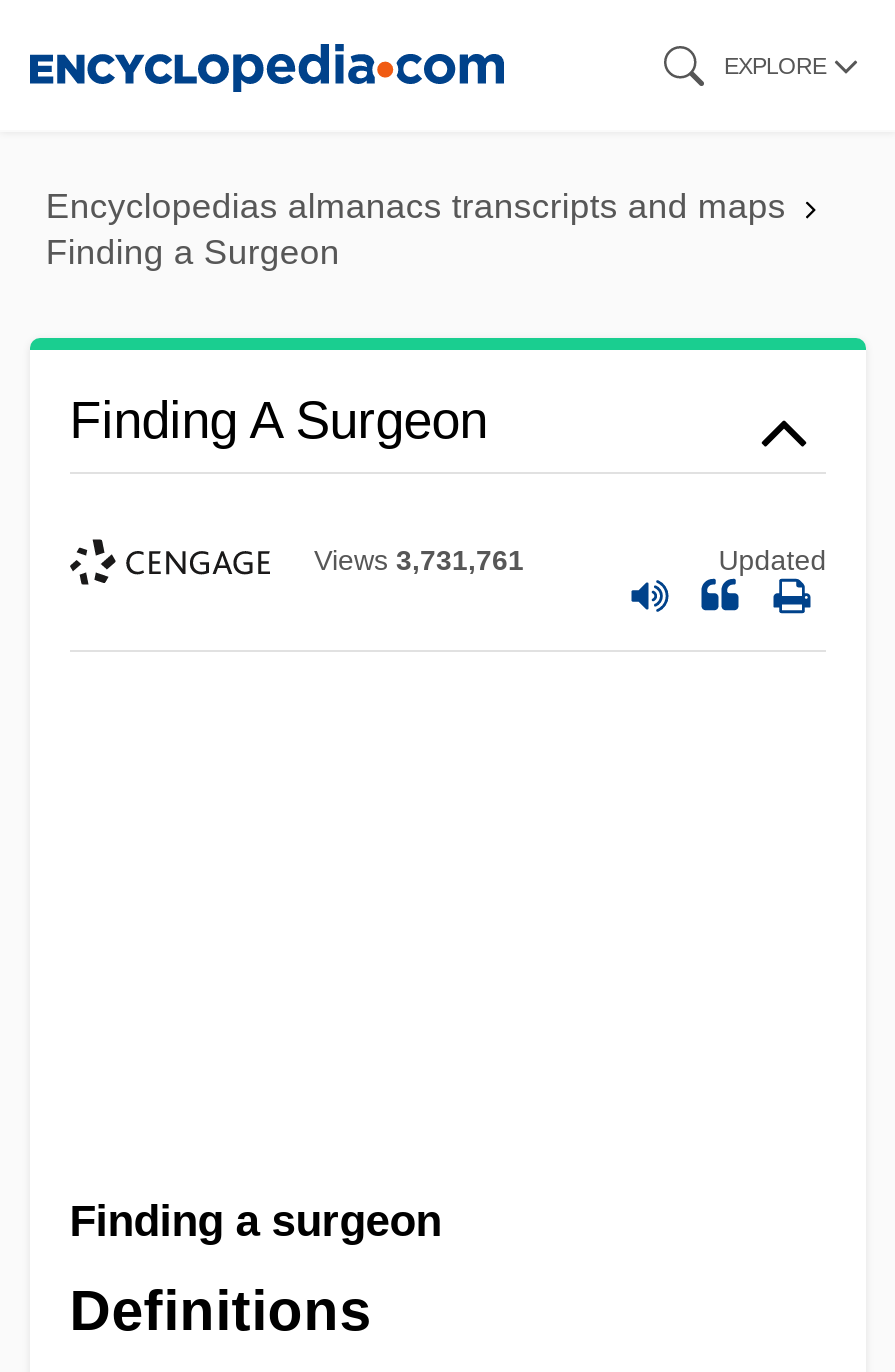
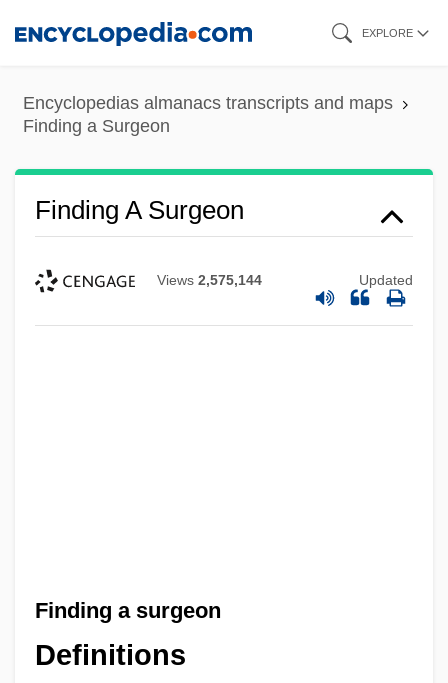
- Views 3,731,761
+ Views 2,575,144
